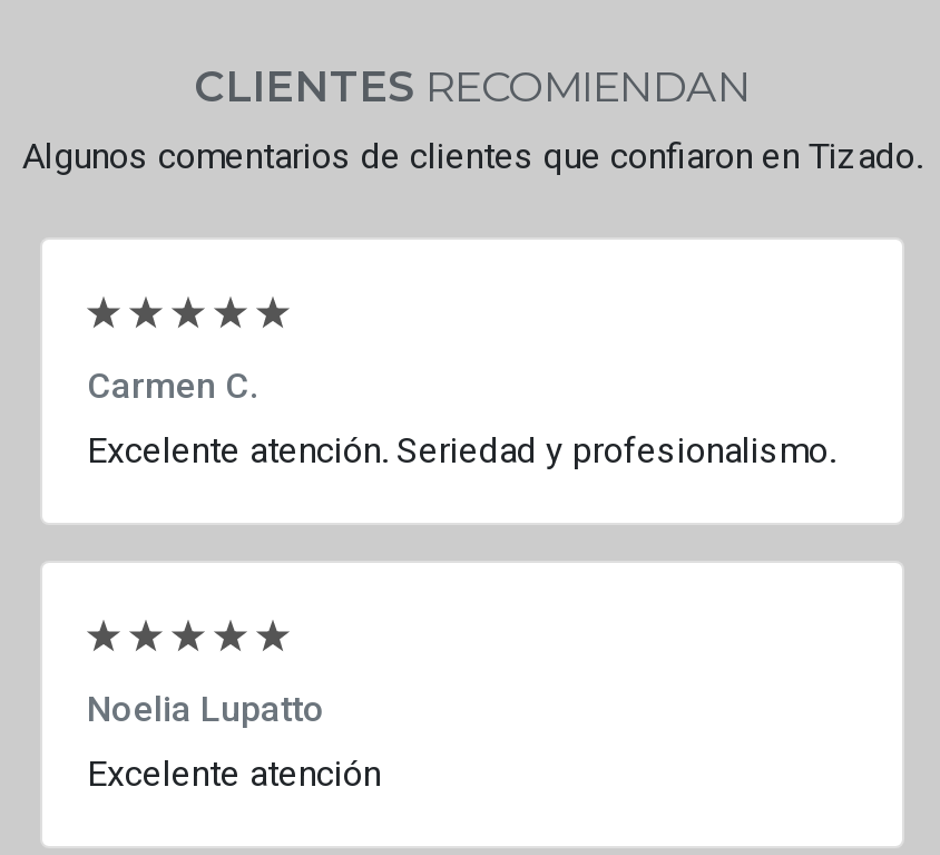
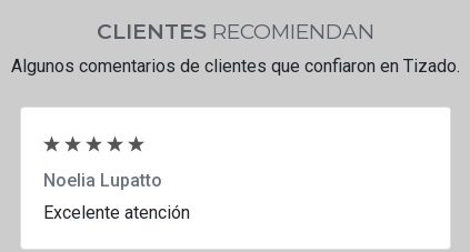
- Carmen C.
- Excelente atención. Seriedad y profesionalismo.
